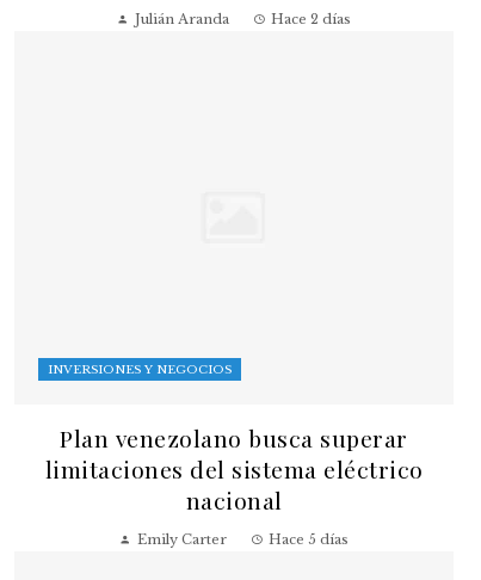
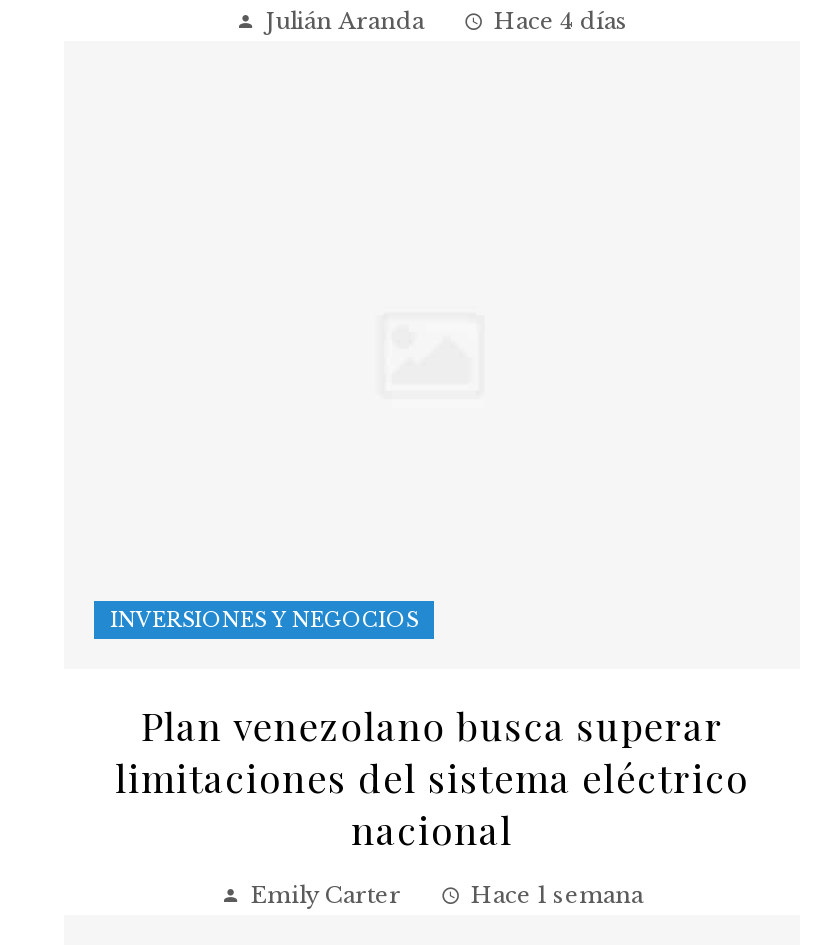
- Hace 2 días
+ Hace 4 días

- Hace 5 días
+ Hace 1 semana
